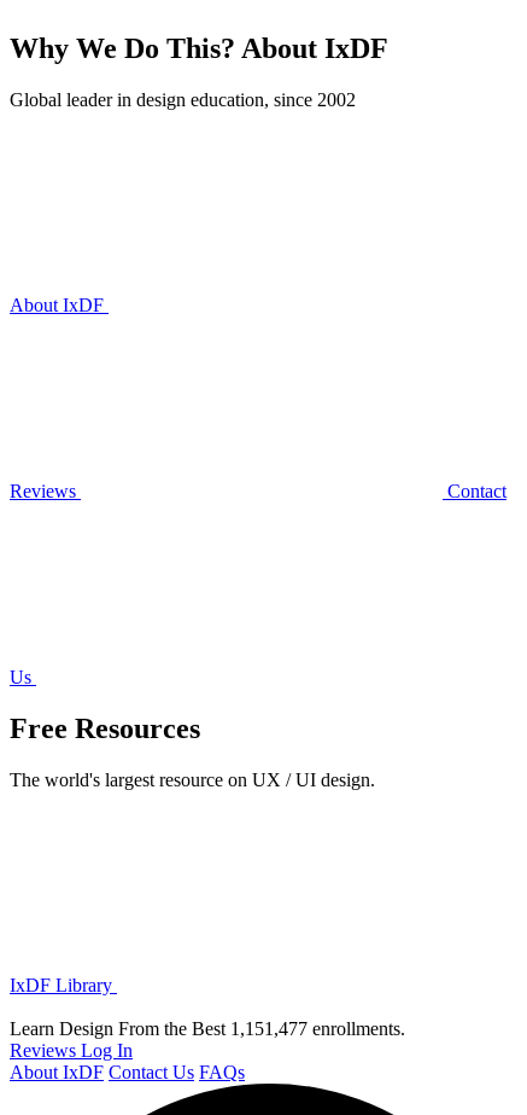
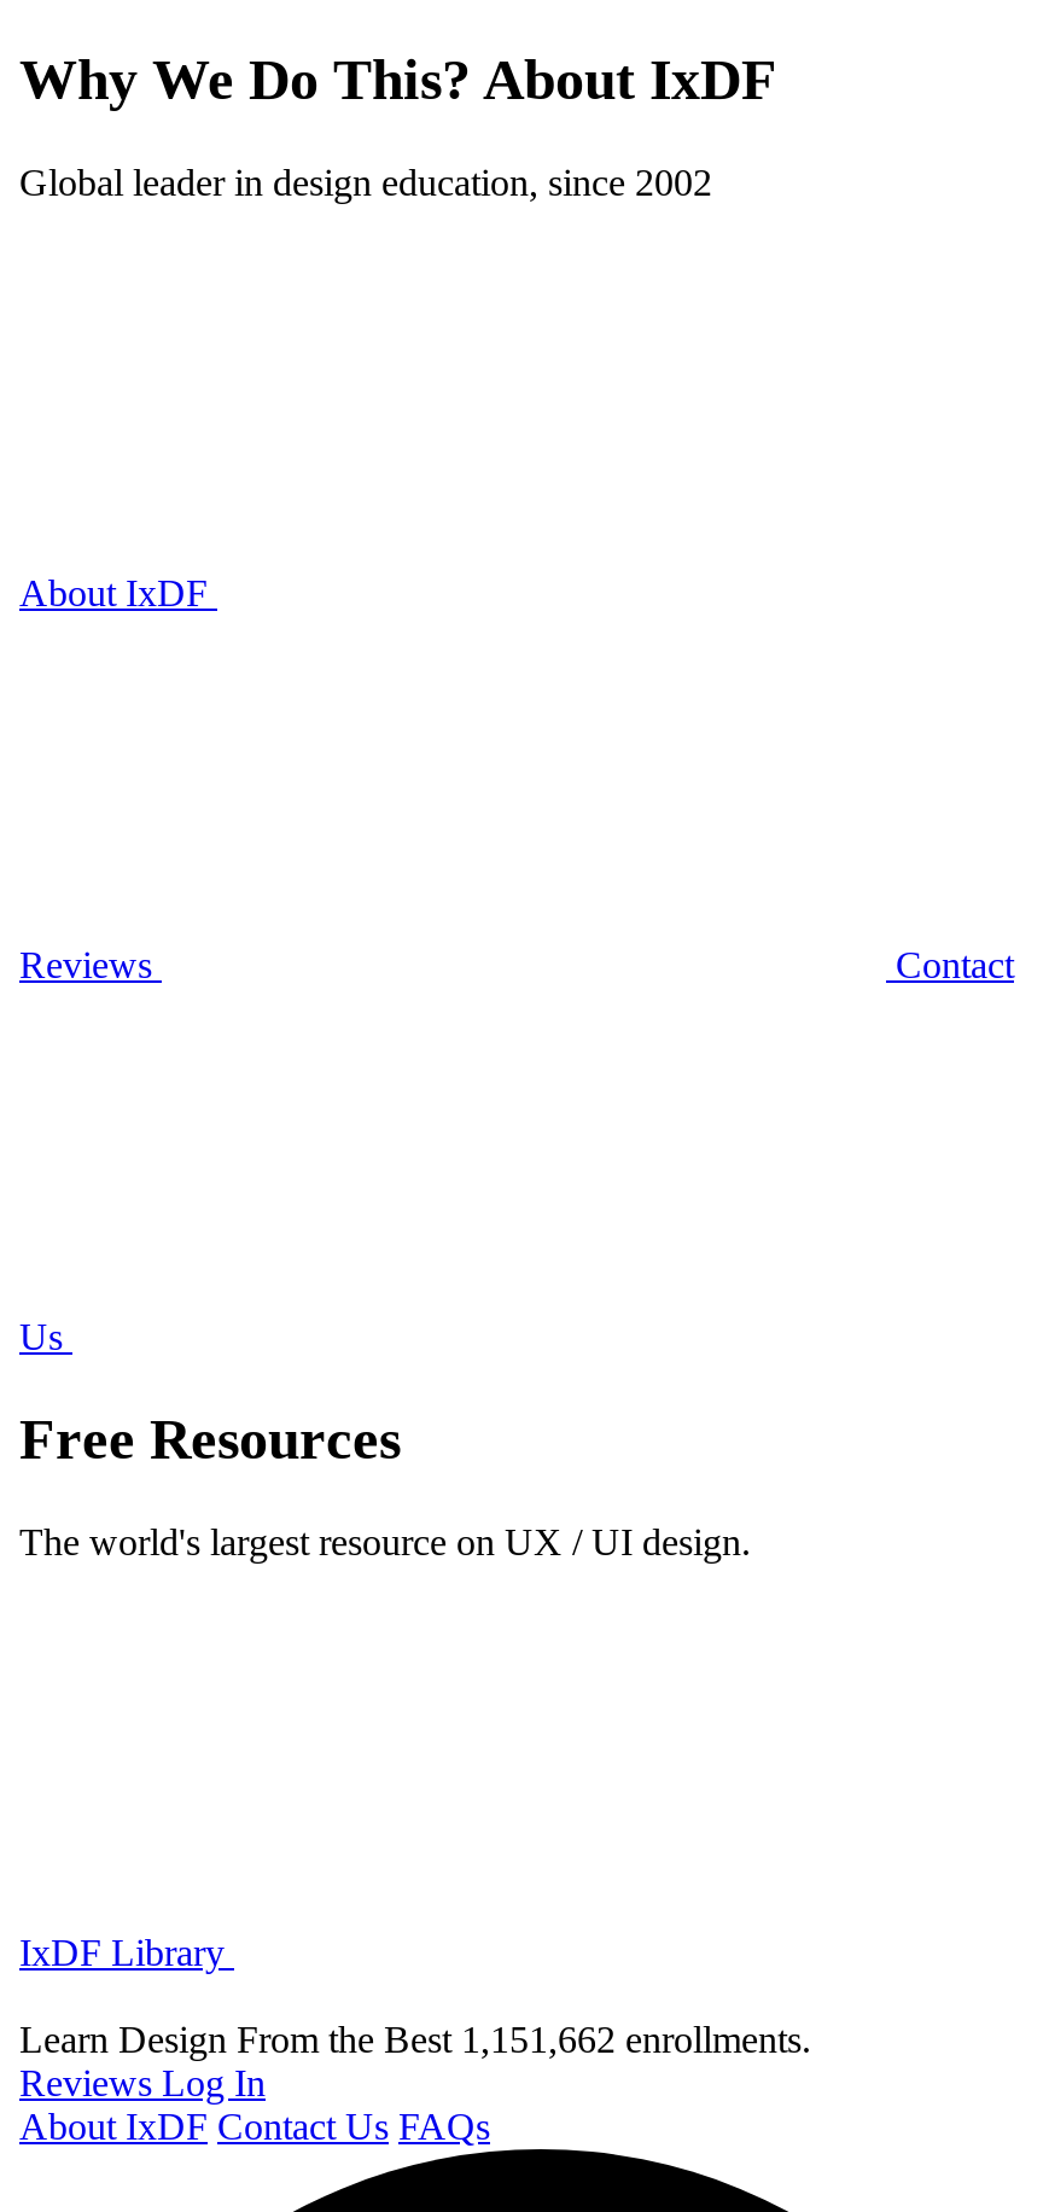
- Learn Design From the Best 1,151,477 enrollments.
+ Learn Design From the Best 1,151,662 enrollments.
